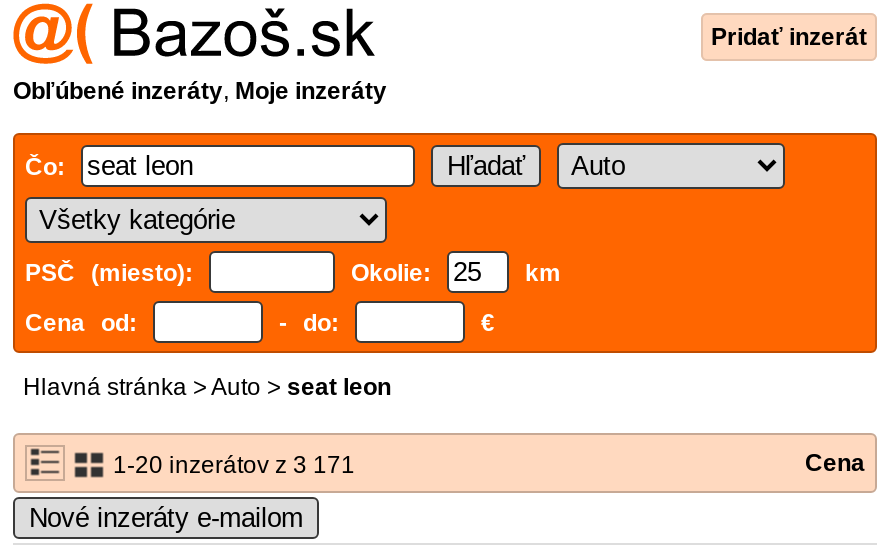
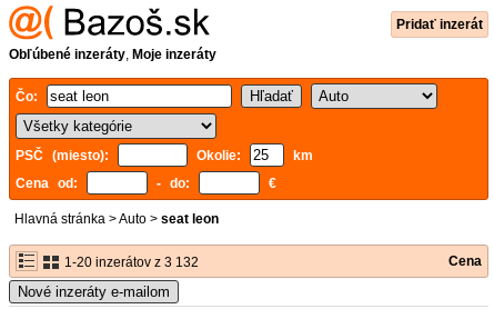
- 1-20 inzerátov z 3 171
+ 1-20 inzerátov z 3 132
